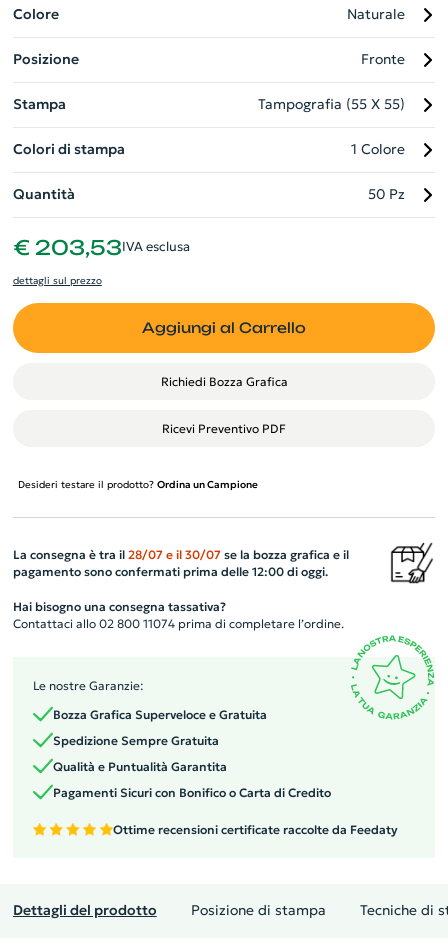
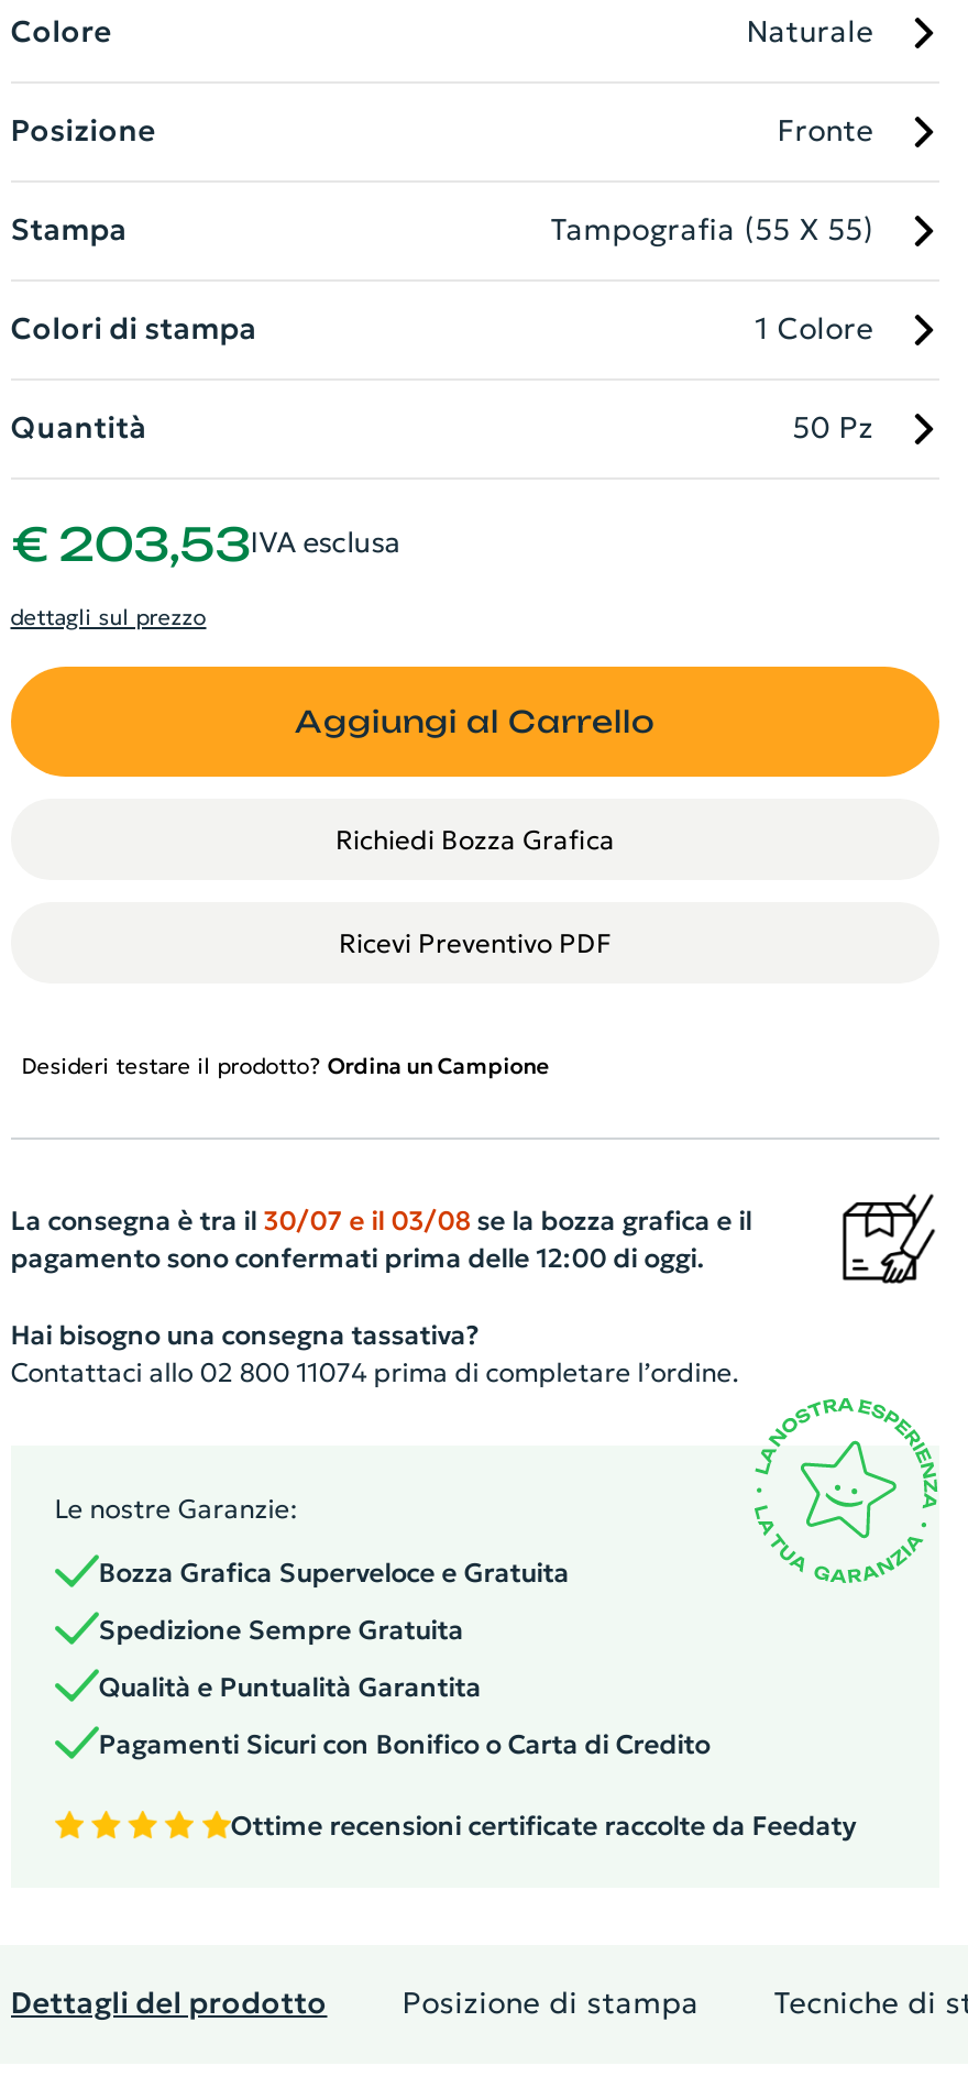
- La consegna è tra il 28/07 e il 30/07 se la bozza grafica e il
+ La consegna è tra il 30/07 e il 03/08 se la bozza grafica e il
